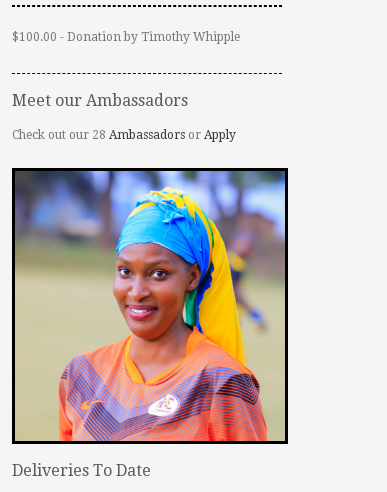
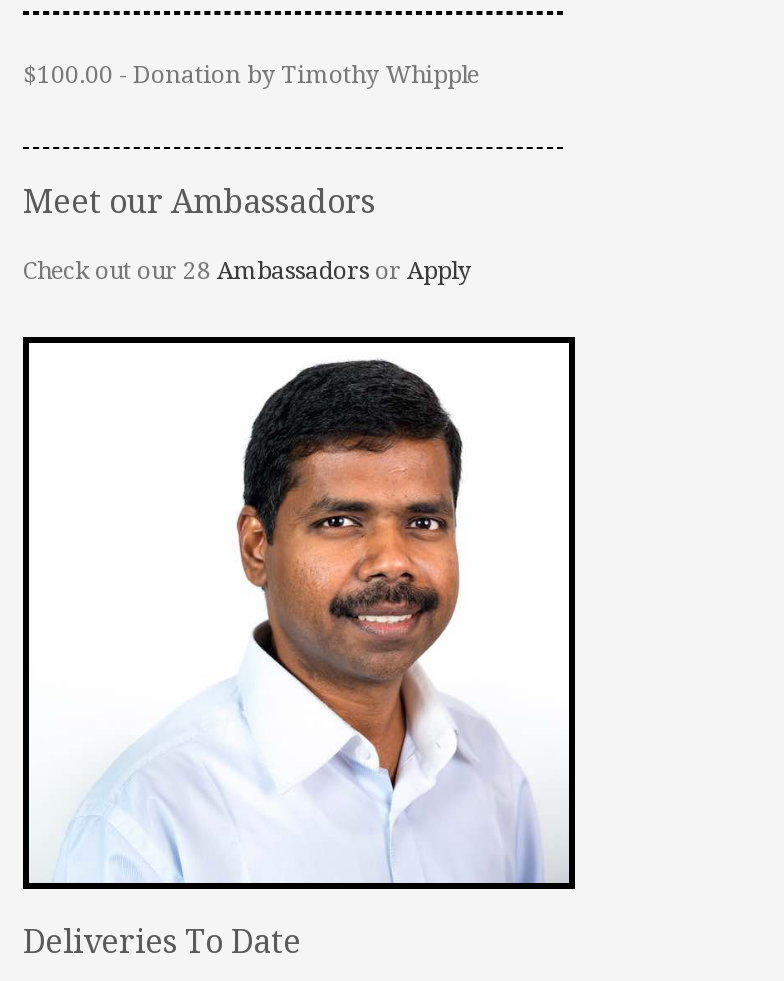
- [image]
+ [image]
